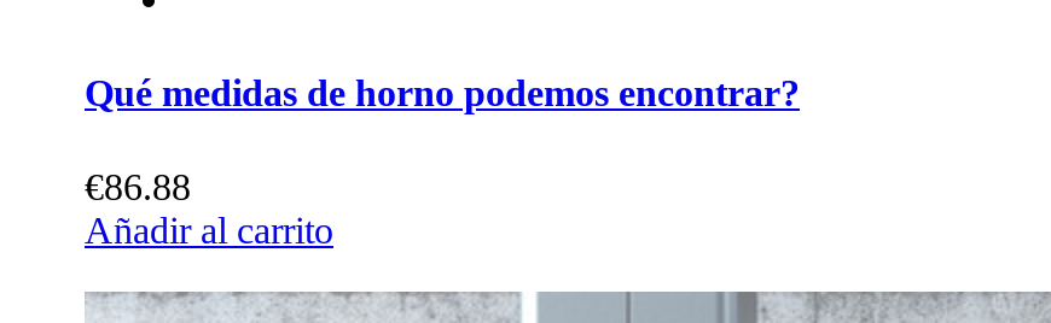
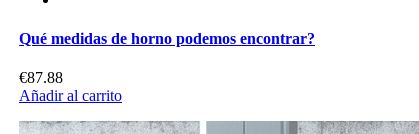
- €86.88
+ €87.88
